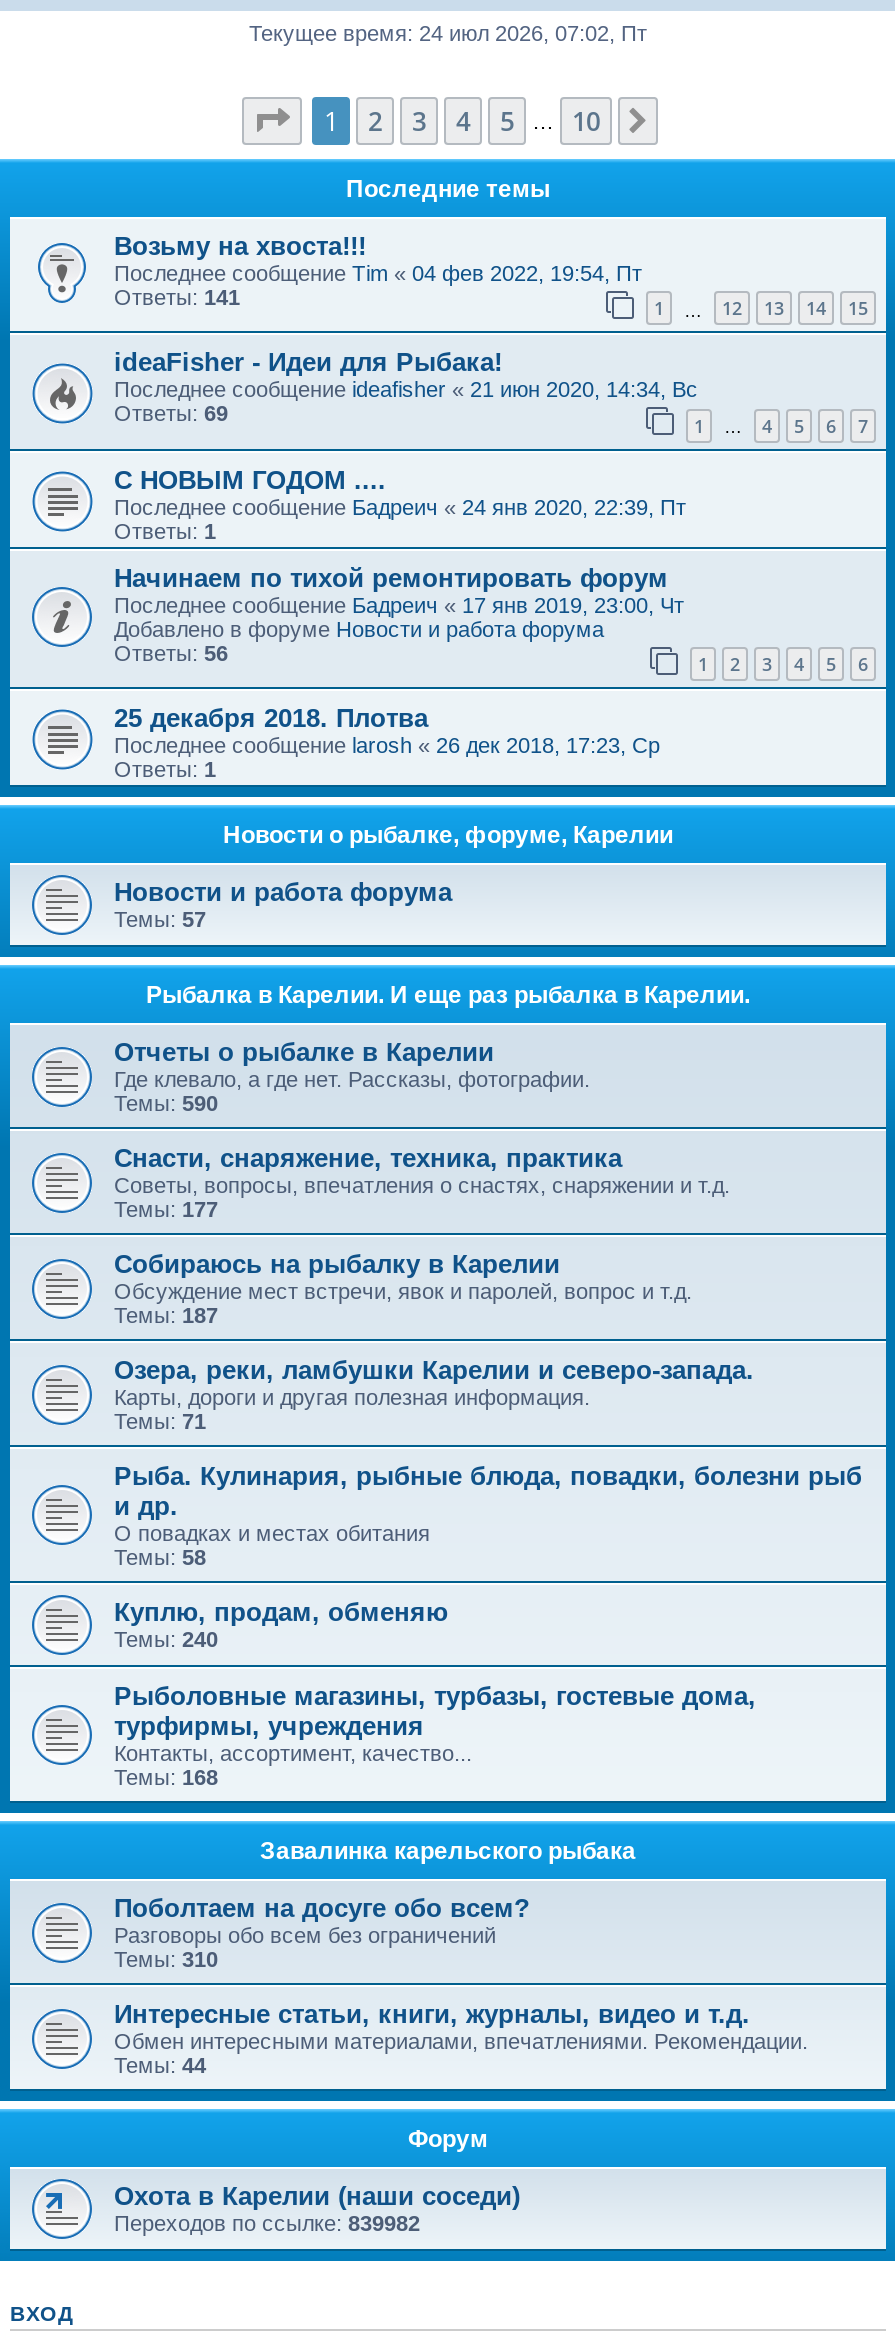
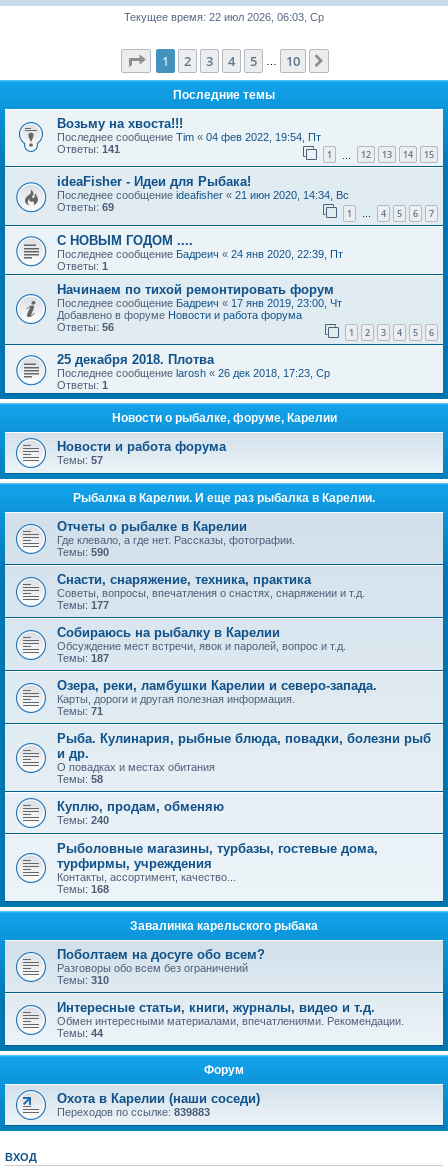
- Текущее время: 24 июл 2026, 07:02, Пт
+ Текущее время: 22 июл 2026, 06:03, Ср

- Переходов по ссылке:839982
+ Переходов по ссылке:839883
